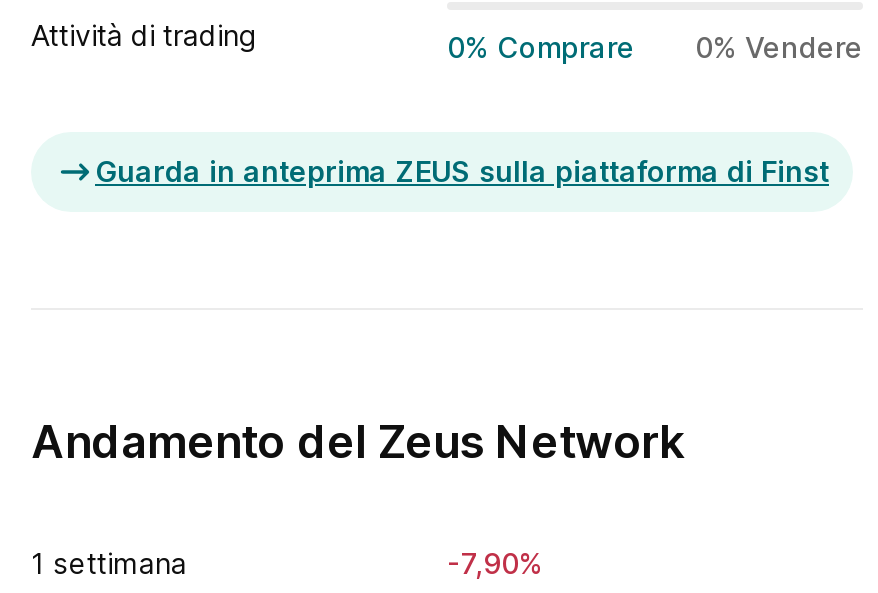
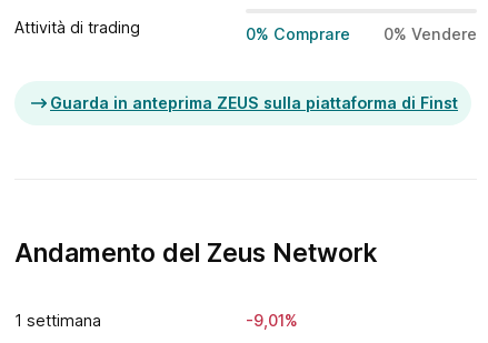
- -7,90%
+ -9,01%
